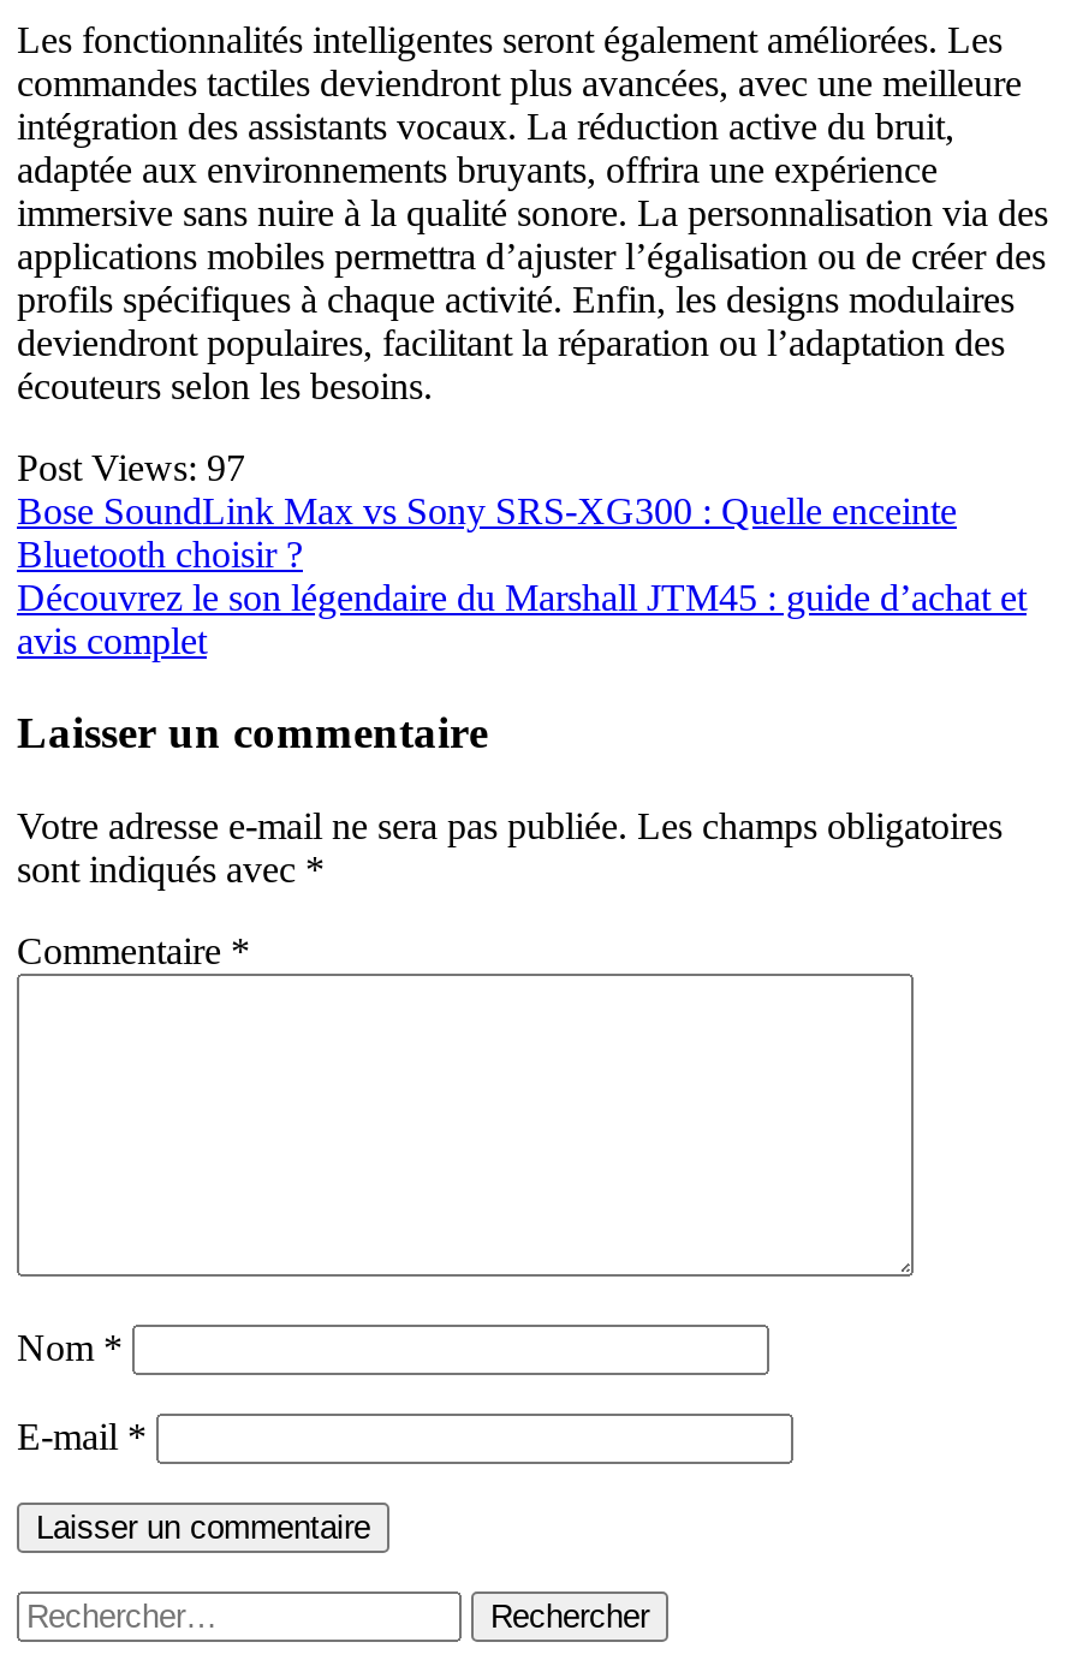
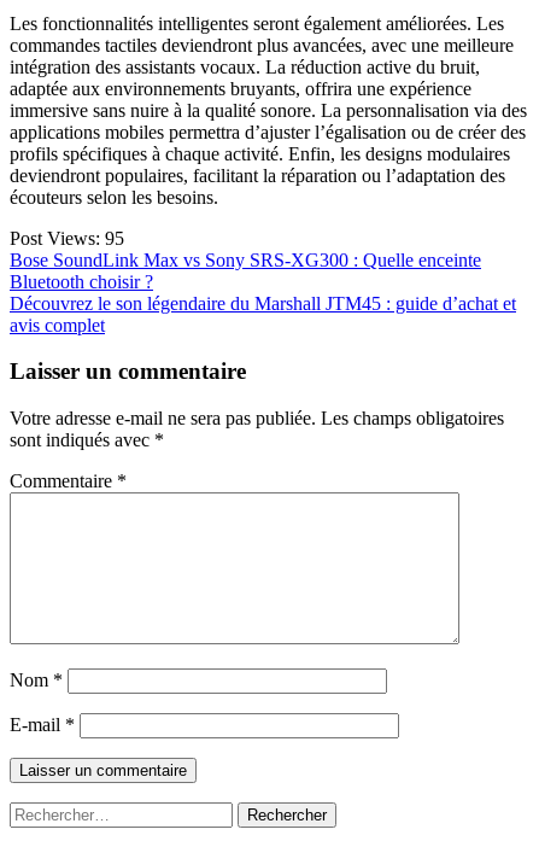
- Post Views: 97
+ Post Views: 95
